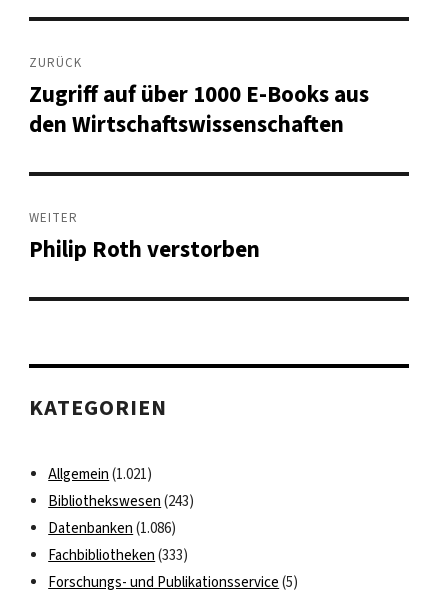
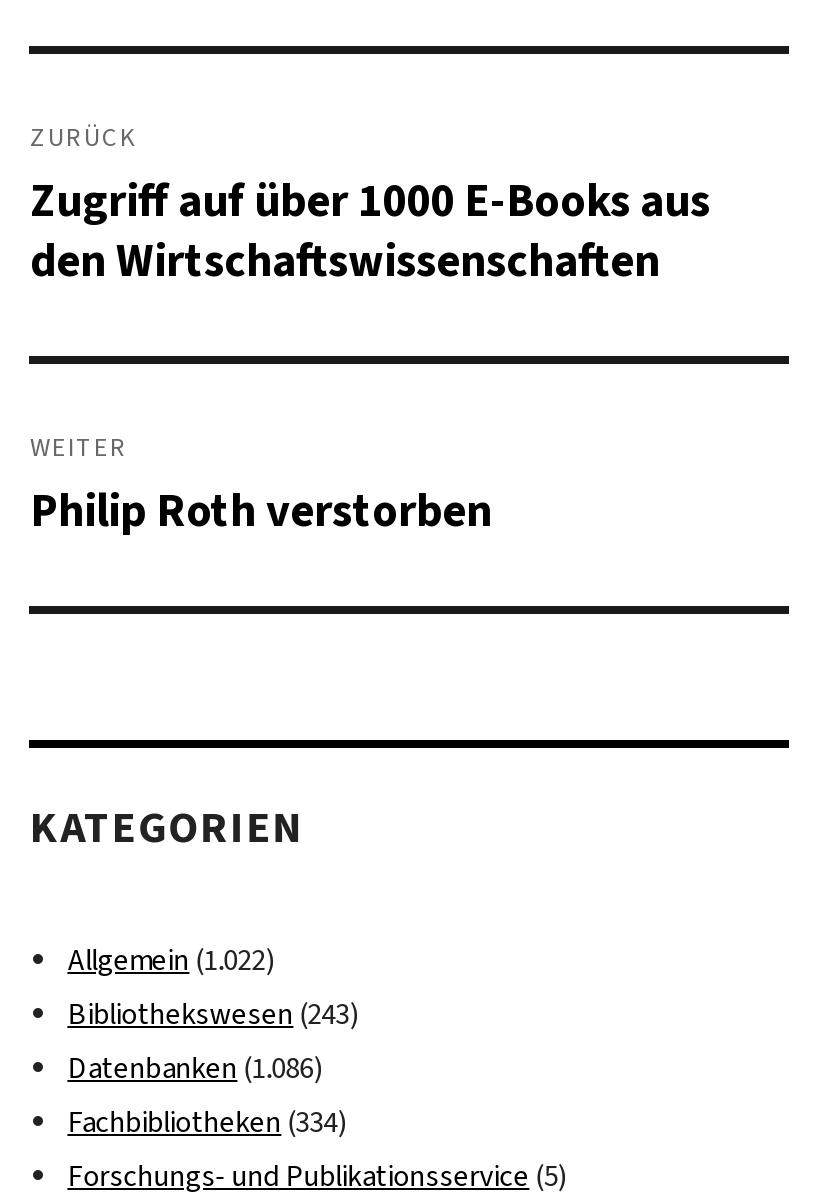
- Allgemein (1.021)
+ Allgemein (1.022)

- Fachbibliotheken (333)
+ Fachbibliotheken (334)
